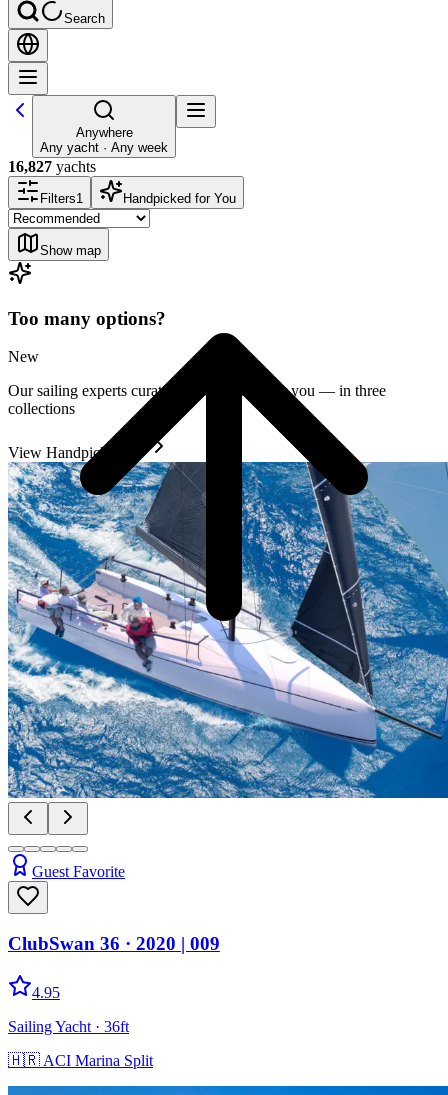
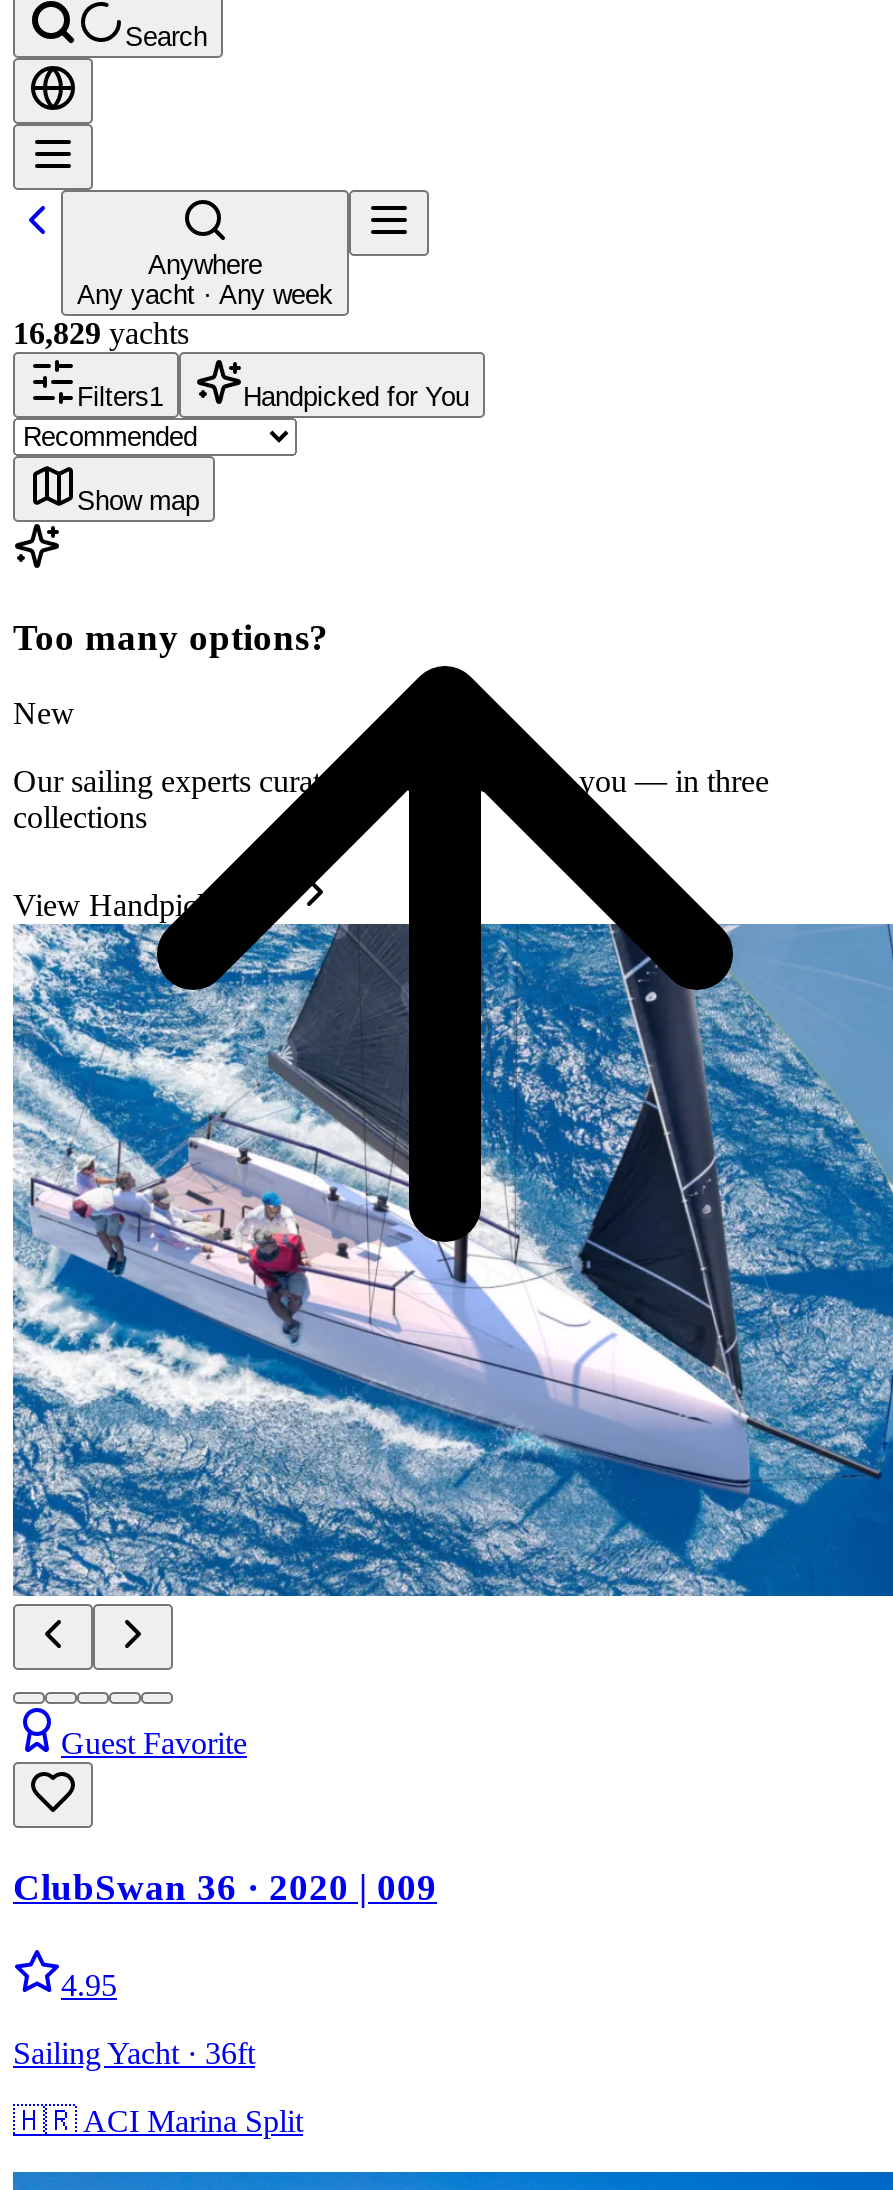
- 16,827 yachts
+ 16,829 yachts
